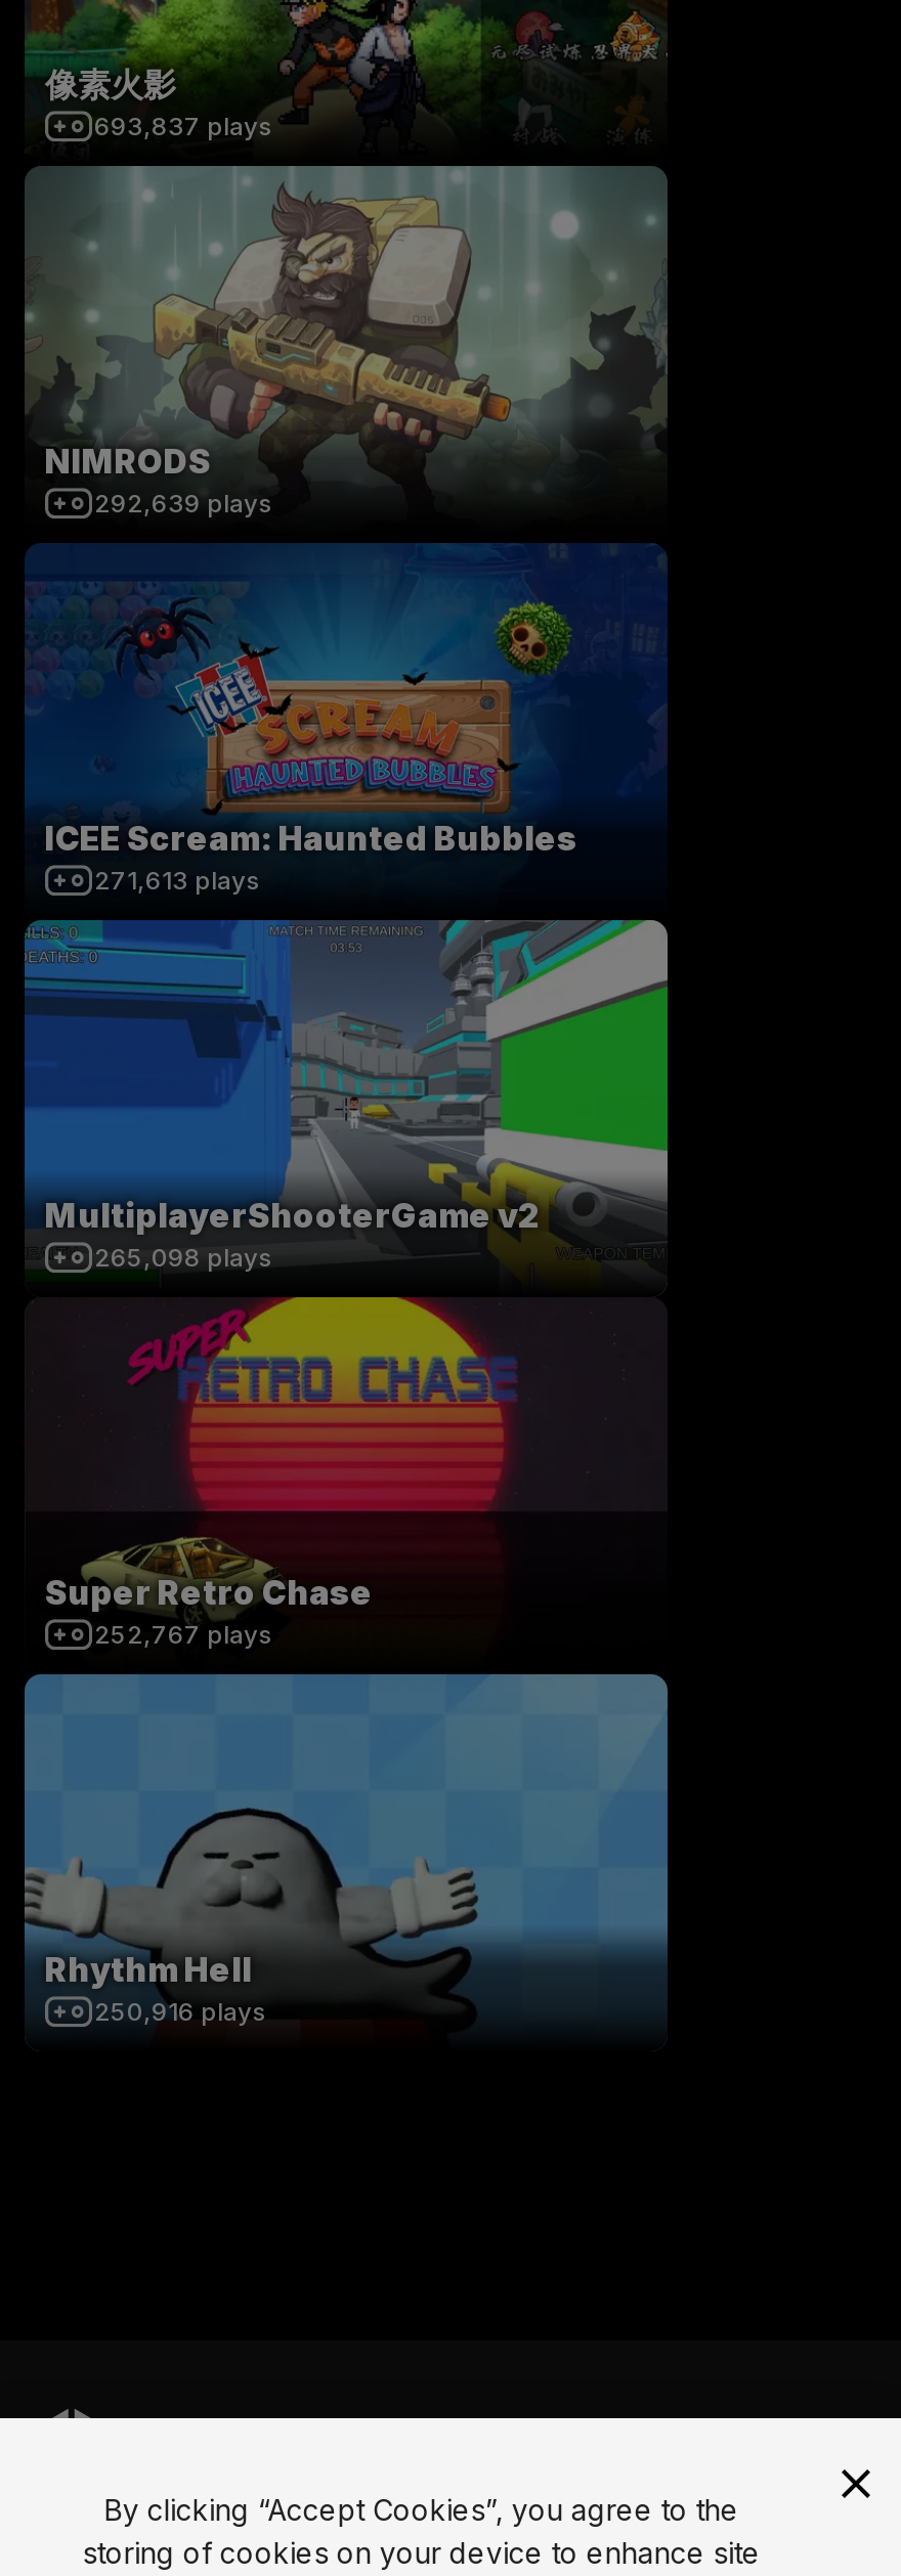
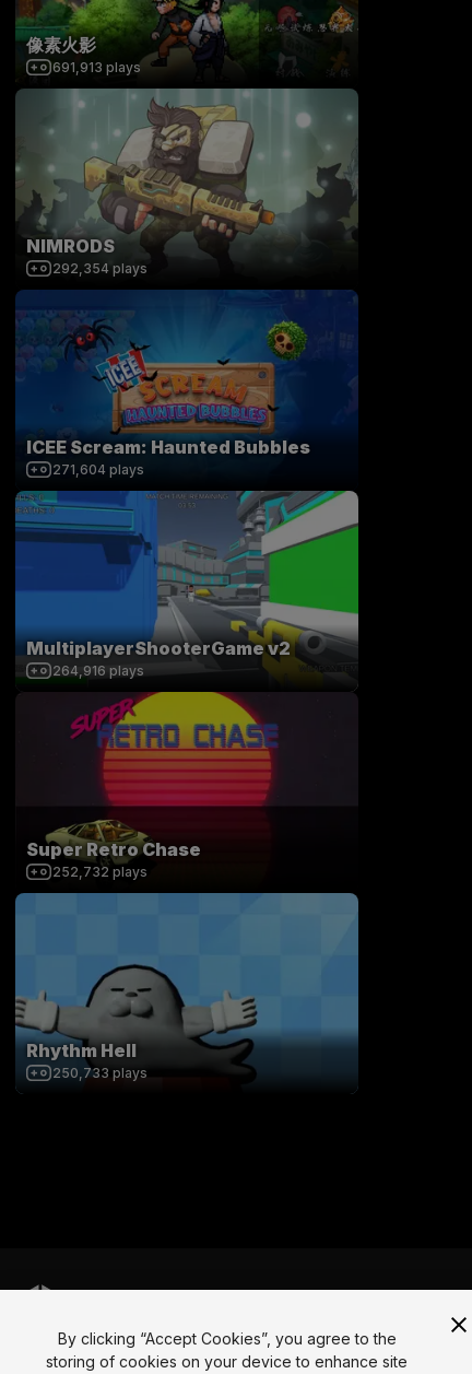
- 693,837 plays
+ 691,913 plays

- 292,639 plays
+ 292,354 plays

- 271,613 plays
+ 271,604 plays

- 265,098 plays
+ 264,916 plays

- 252,767 plays
+ 252,732 plays

- 250,916 plays
+ 250,733 plays
